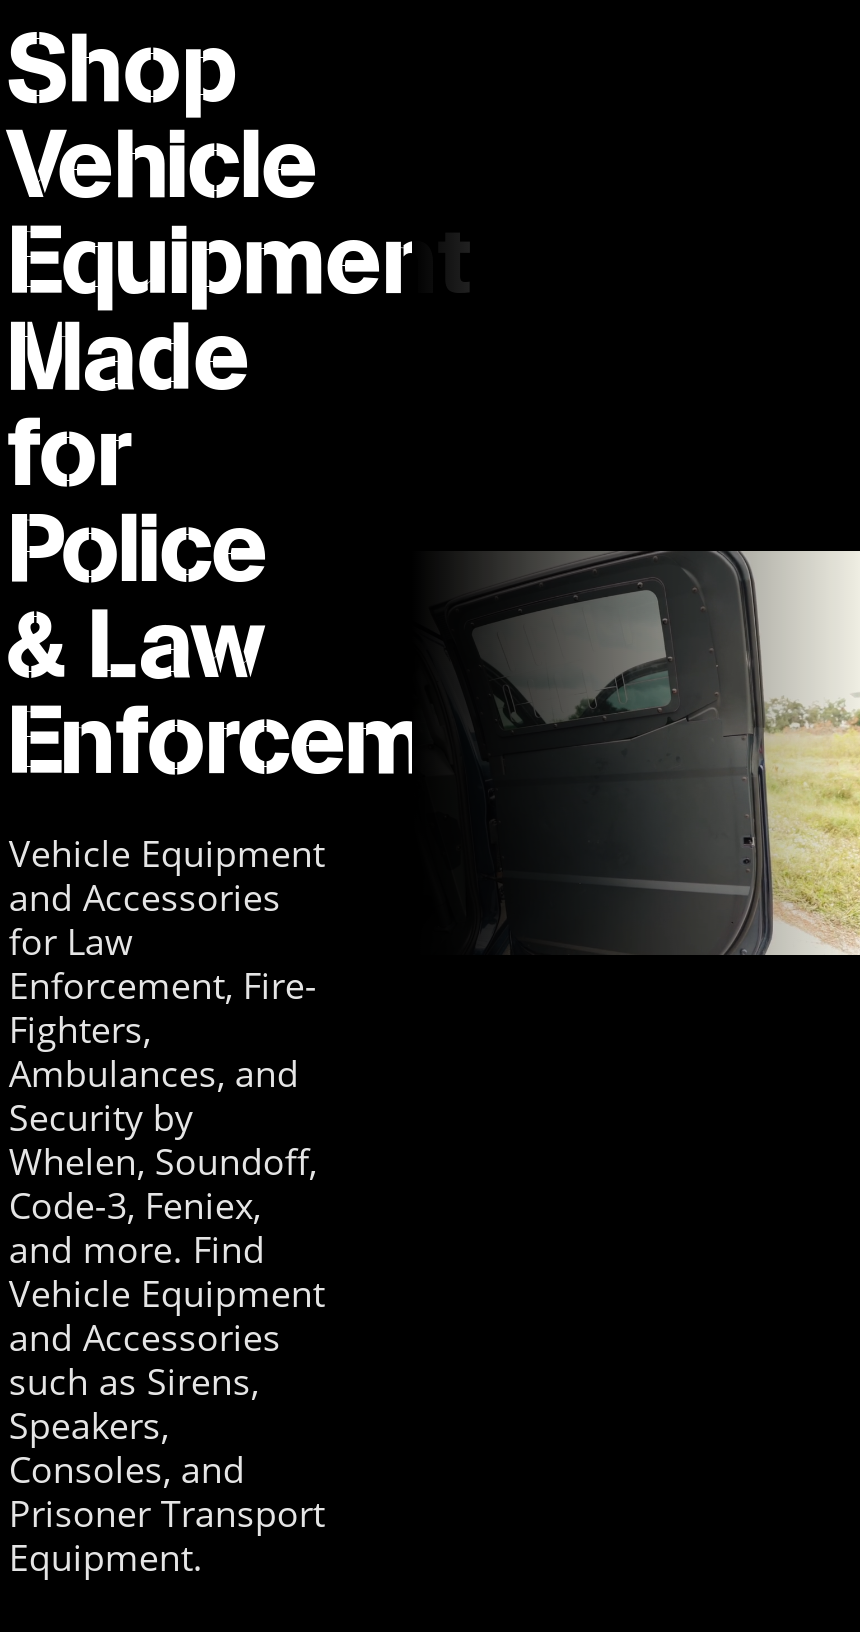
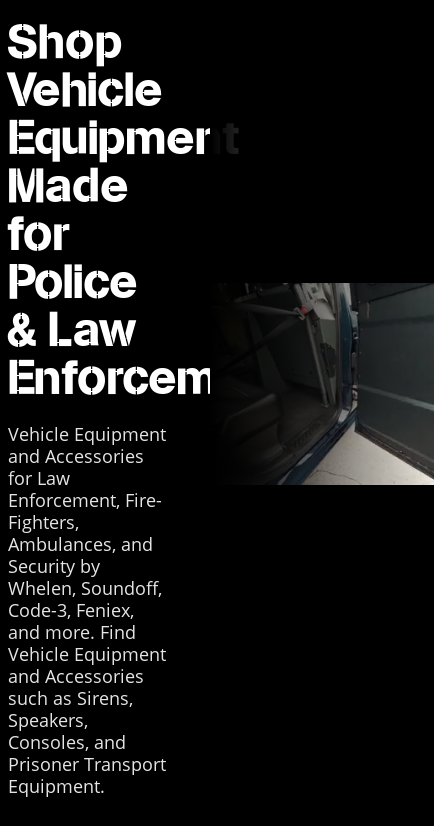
- [image]
+ [image]
